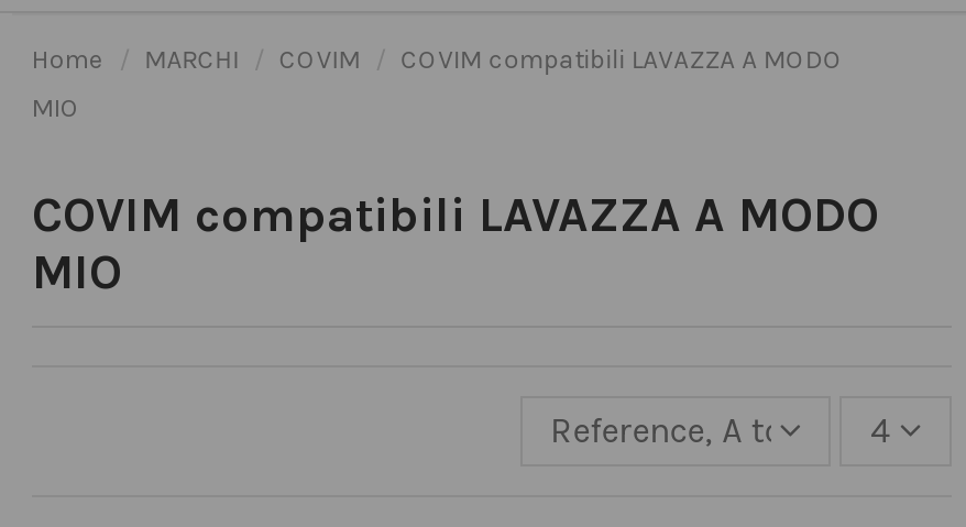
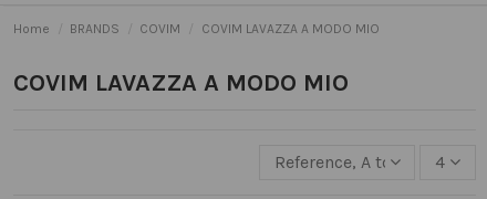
- COVIM compatibili LAVAZZA A MODO
- MIO
- COVIM compatibili LAVAZZA A MODO
- MIO
+ COVIM LAVAZZA A MODO MIO
+ COVIM LAVAZZA A MODO MIO

- MARCHI
+ BRANDS
